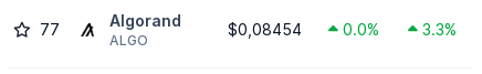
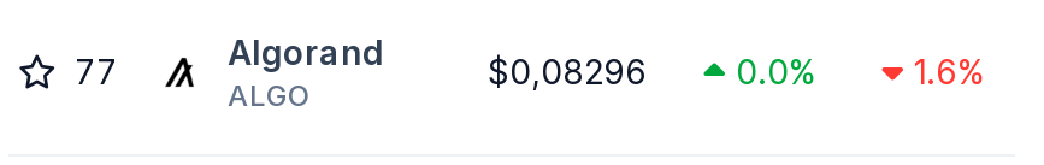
- $0,08454
+ $0,08296

- 3.3%
+ 1.6%
